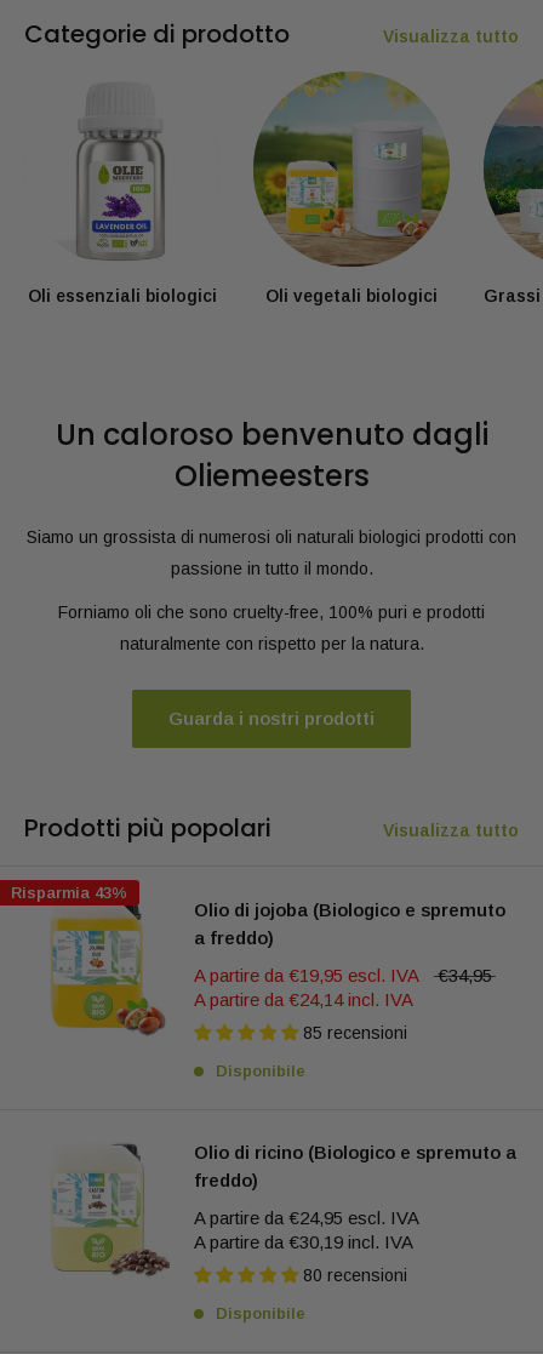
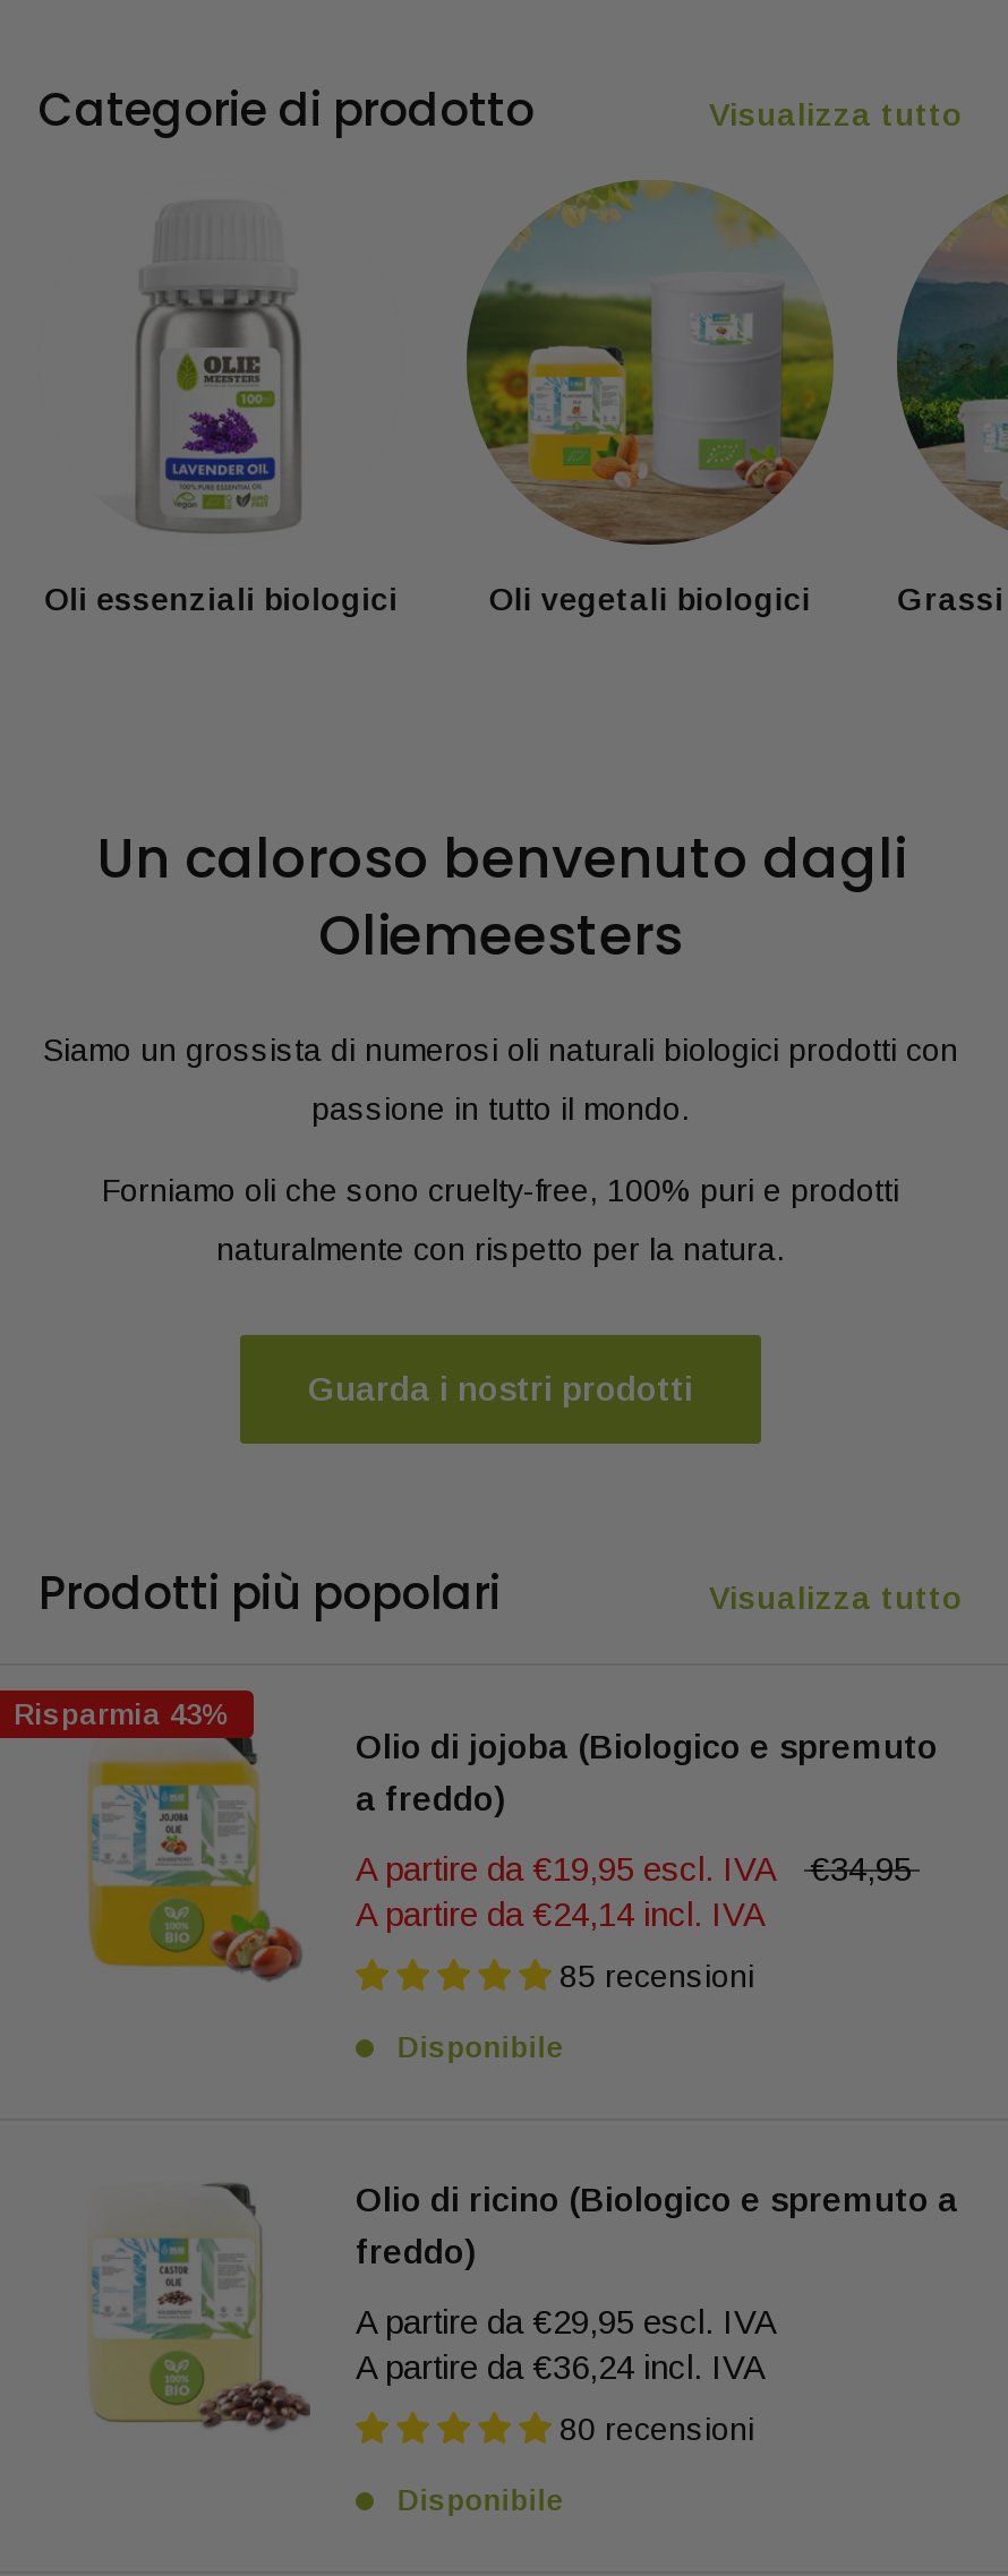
- A partire da €24,95 escl. IVA
+ A partire da €29,95 escl. IVA

- A partire da €30,19 incl. IVA
+ A partire da €36,24 incl. IVA
